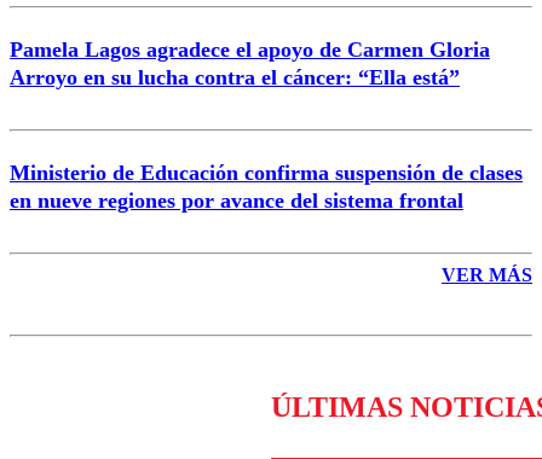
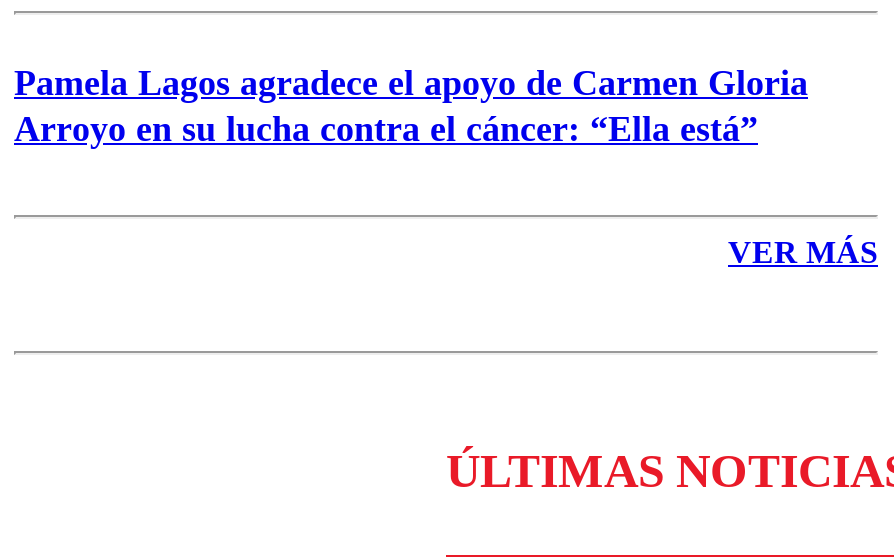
- Ministerio de Educación confirma suspensión de clases
- en nueve regiones por avance del sistema frontal
